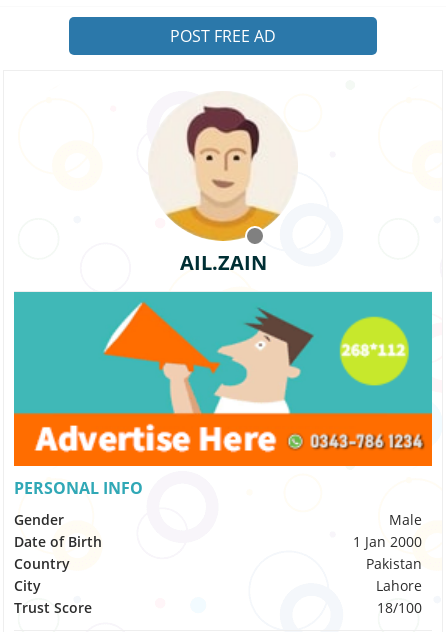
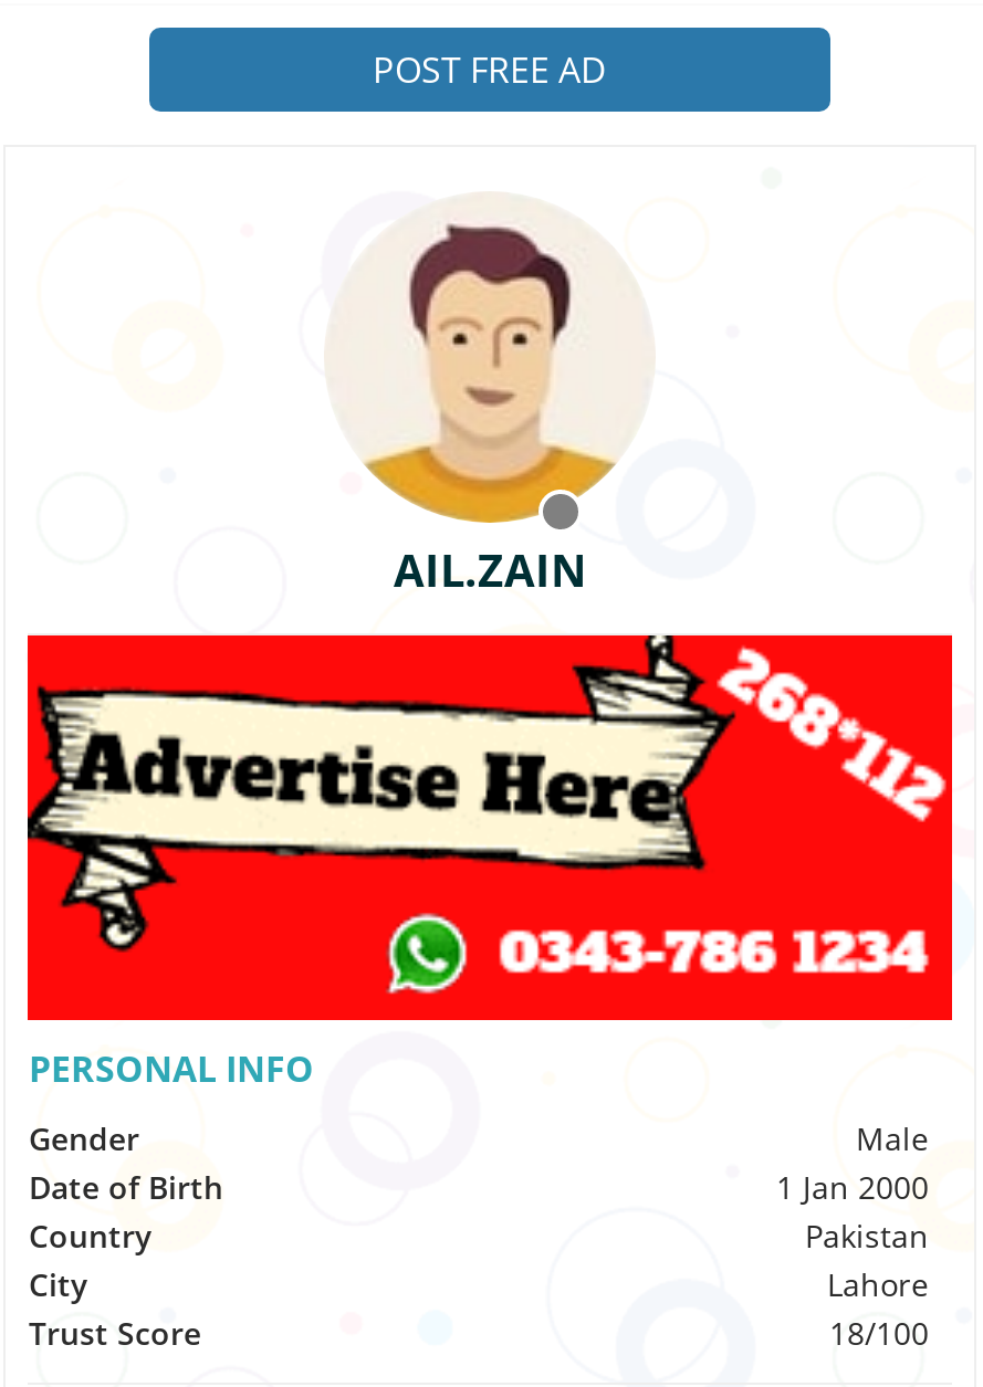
- [image]
+ [image]
